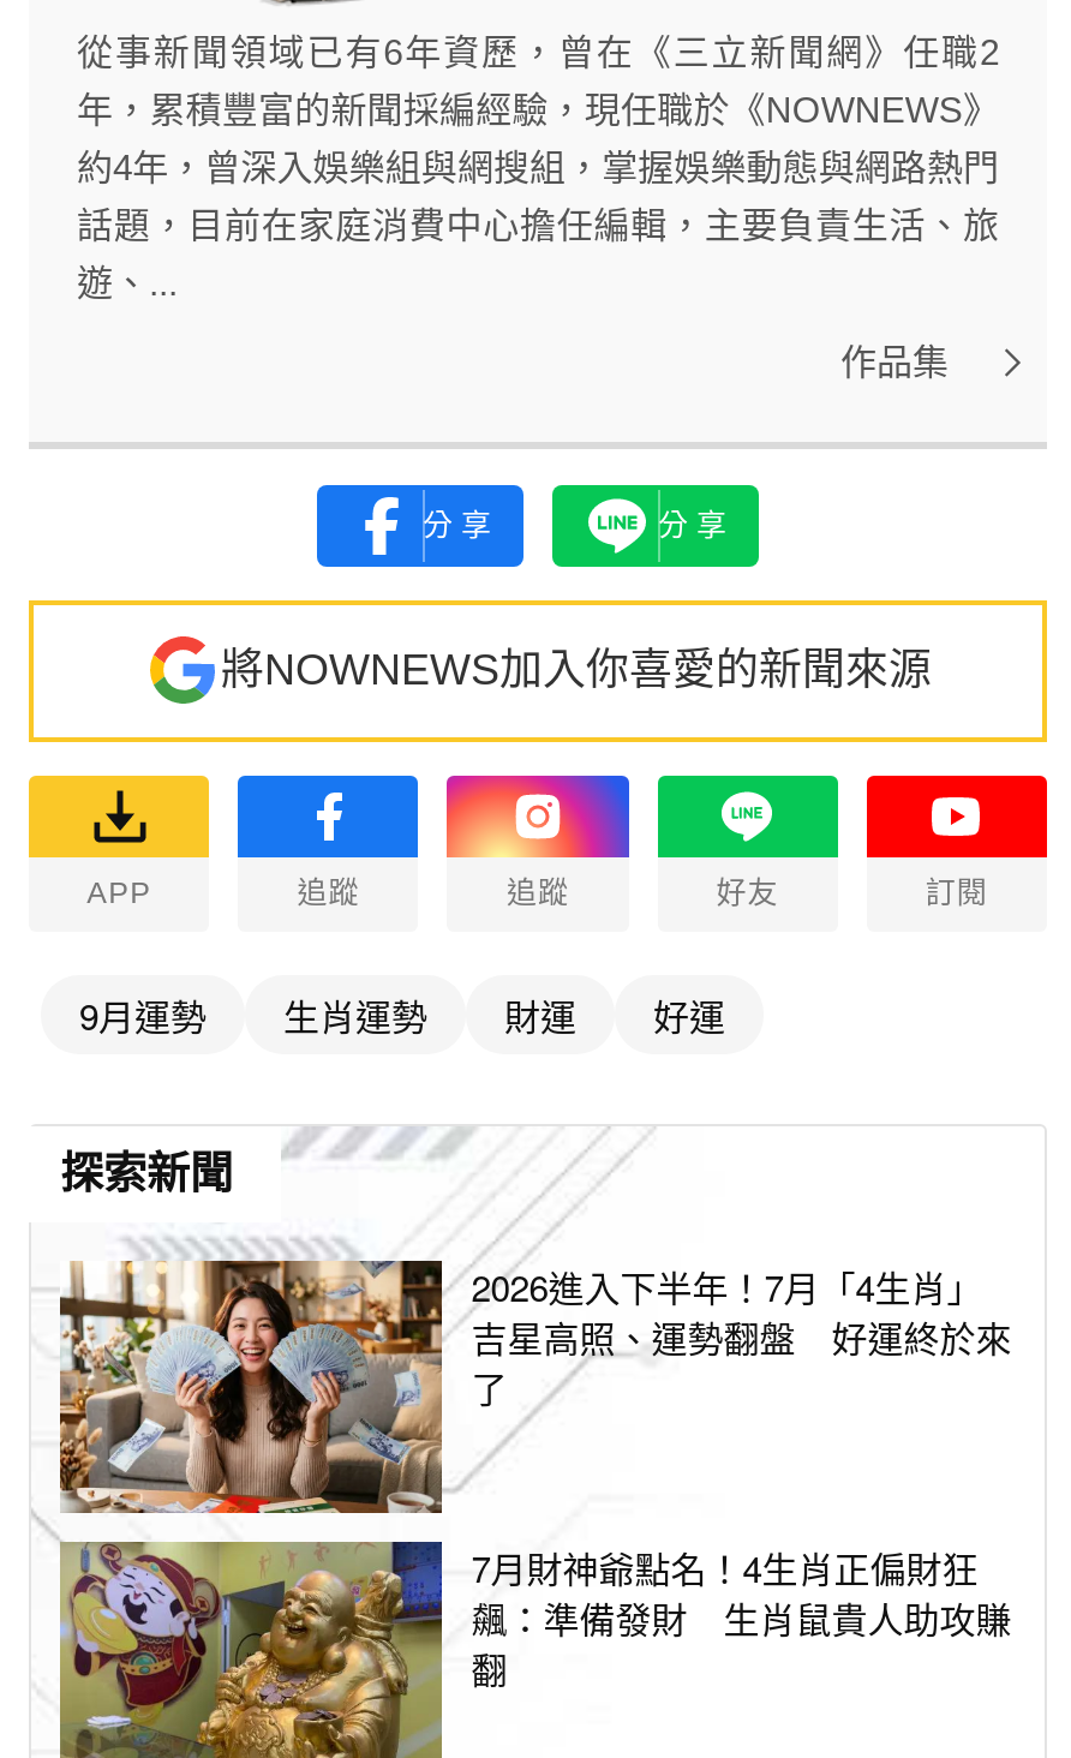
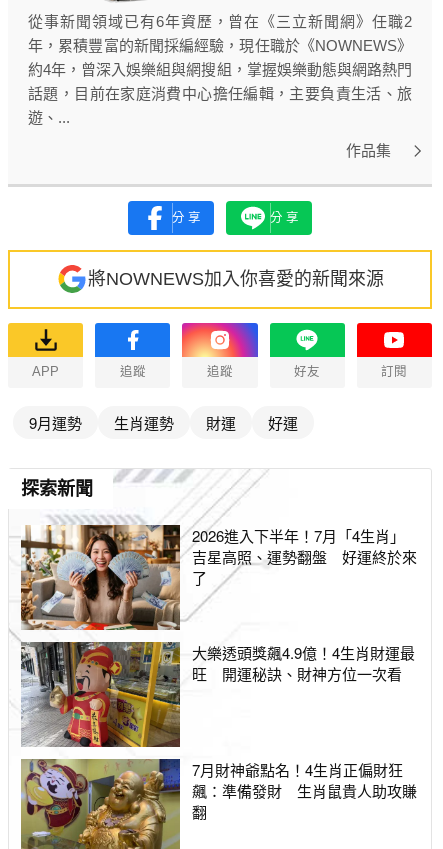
+ [image]
+ 大樂透頭獎飆4.9億！4生肖財運最
+ 旺 開運秘訣、財神方位一次看
